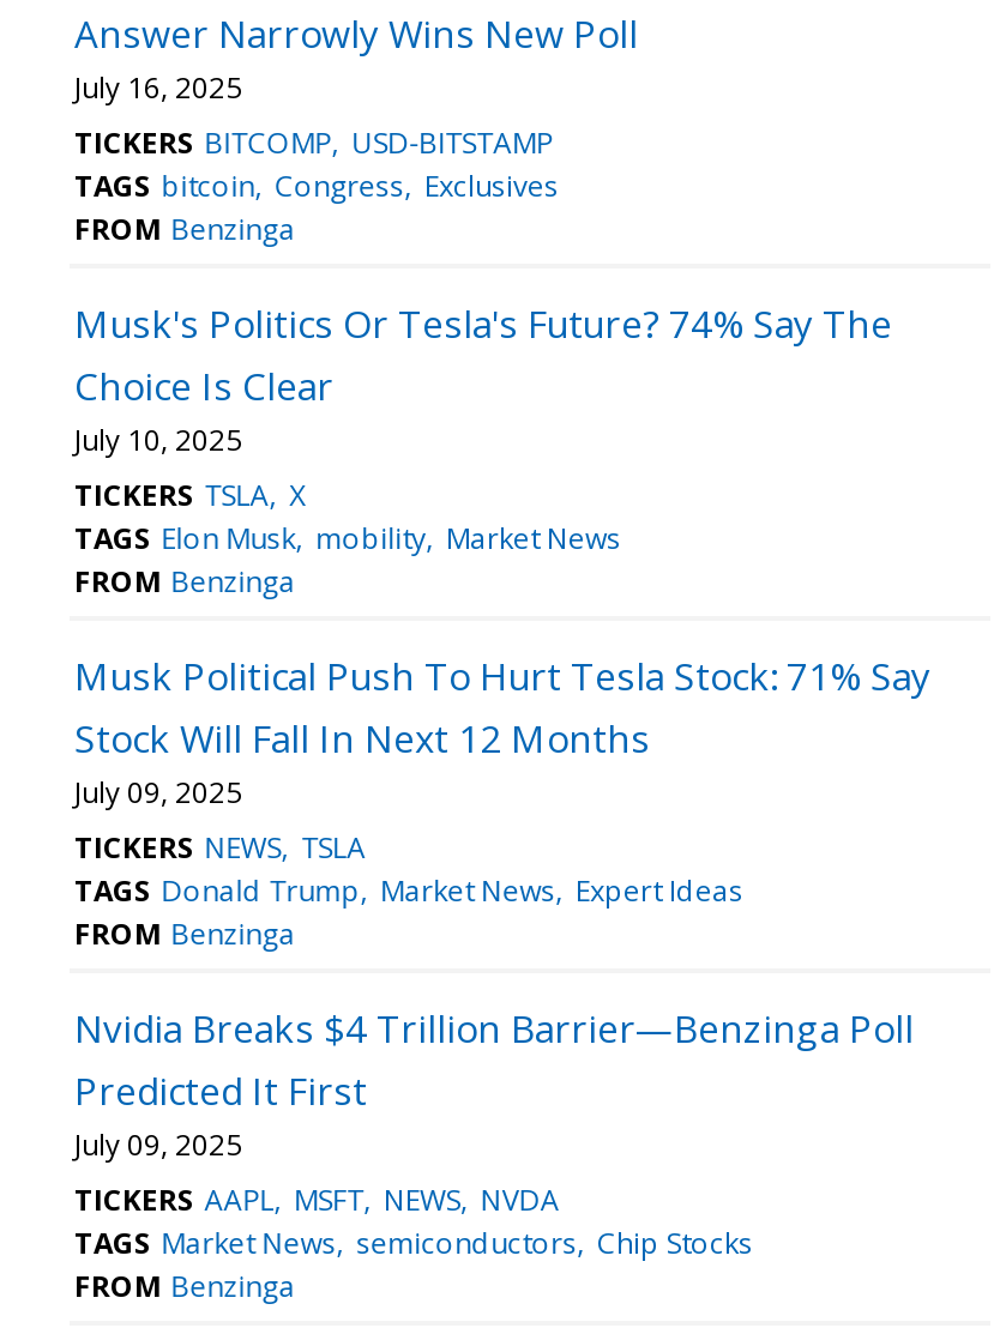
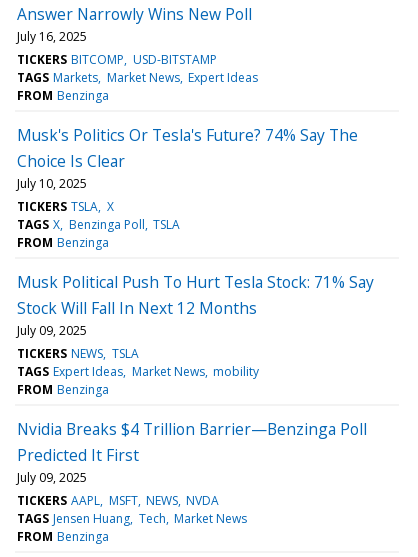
- TAGS bitcoin Congress Exclusives
+ TAGS Markets Market News Expert Ideas

- TAGS Elon Musk mobility Market News
+ TAGS X Benzinga Poll TSLA

- TAGS Donald Trump Market News Expert Ideas
+ TAGS Expert Ideas Market News mobility

- TAGS Market News semiconductors Chip Stocks
+ TAGS Jensen Huang Tech Market News
